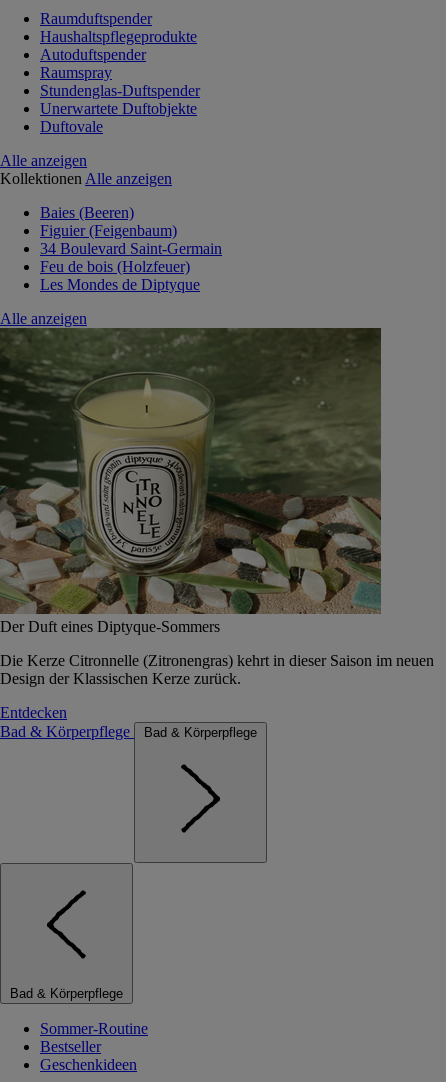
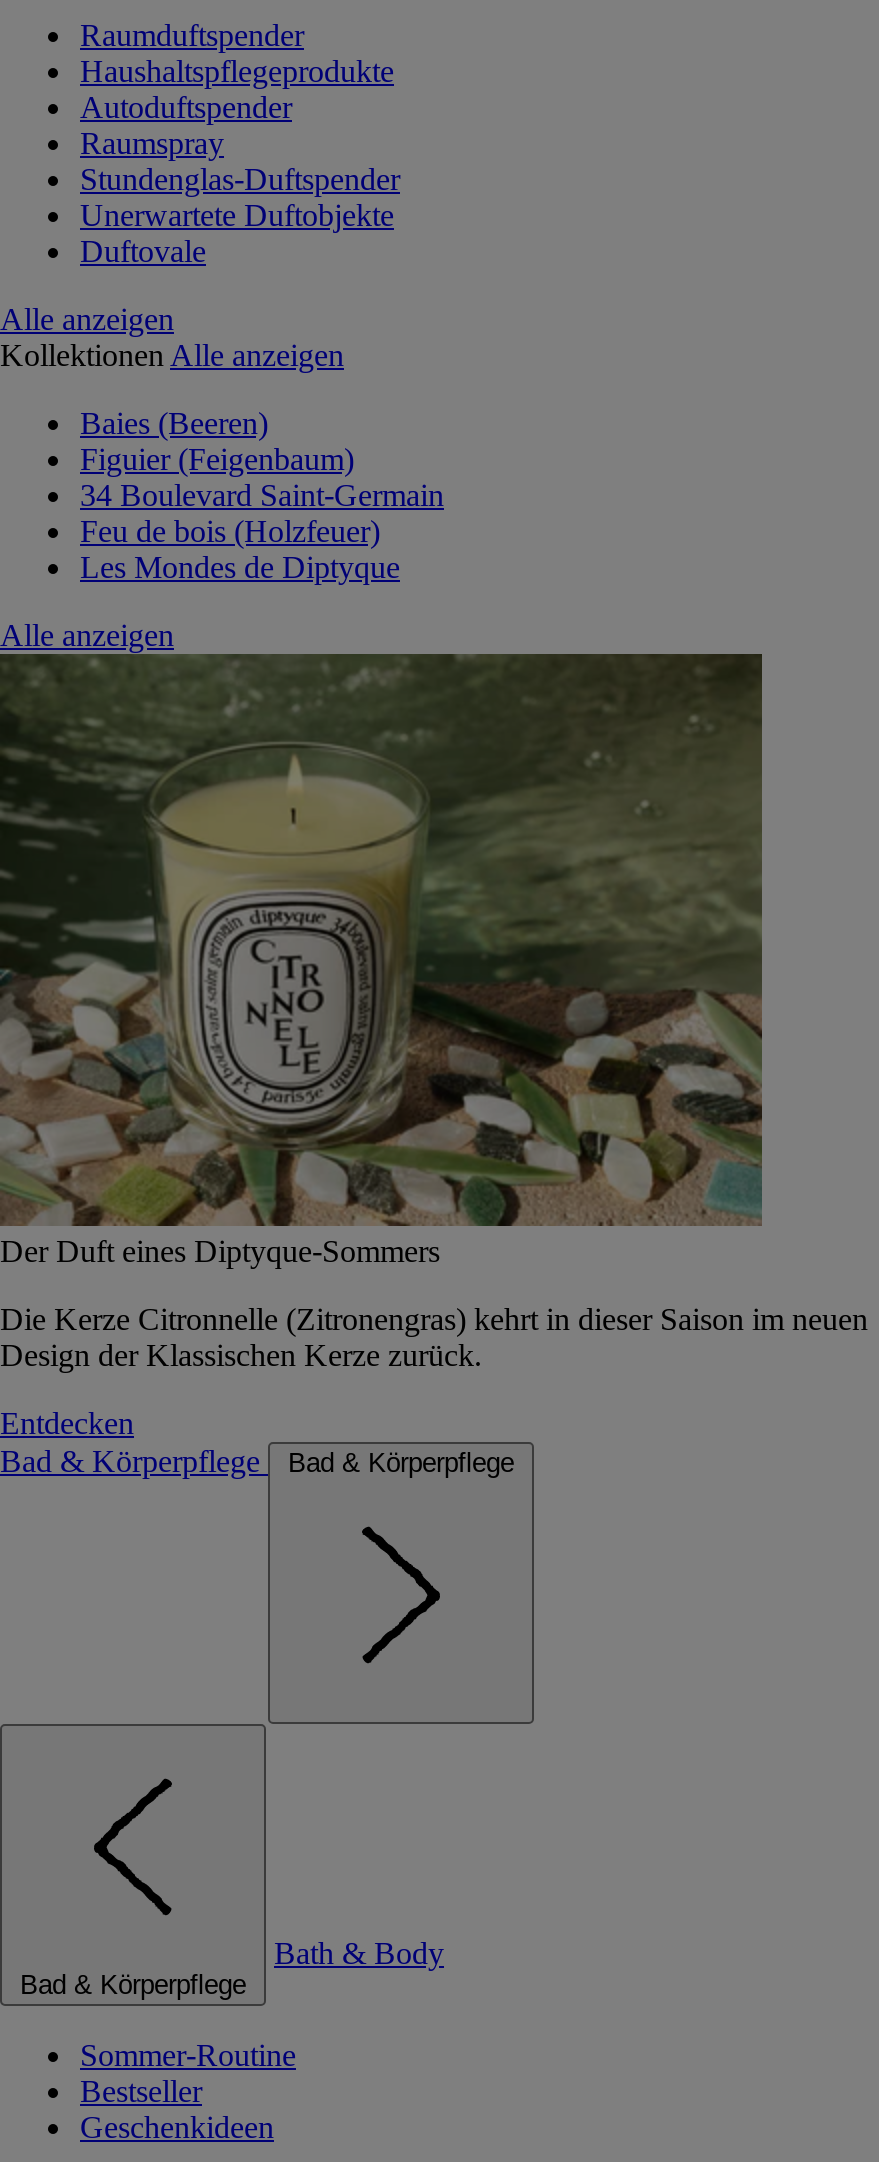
+ Bath & Body
